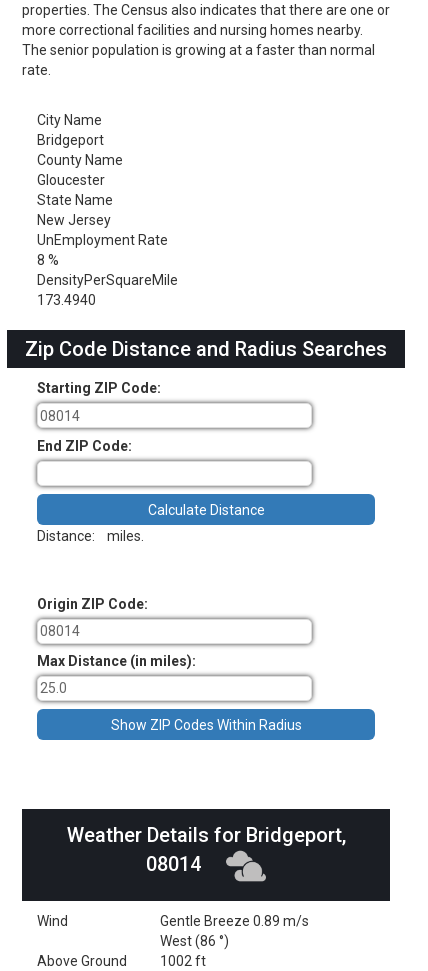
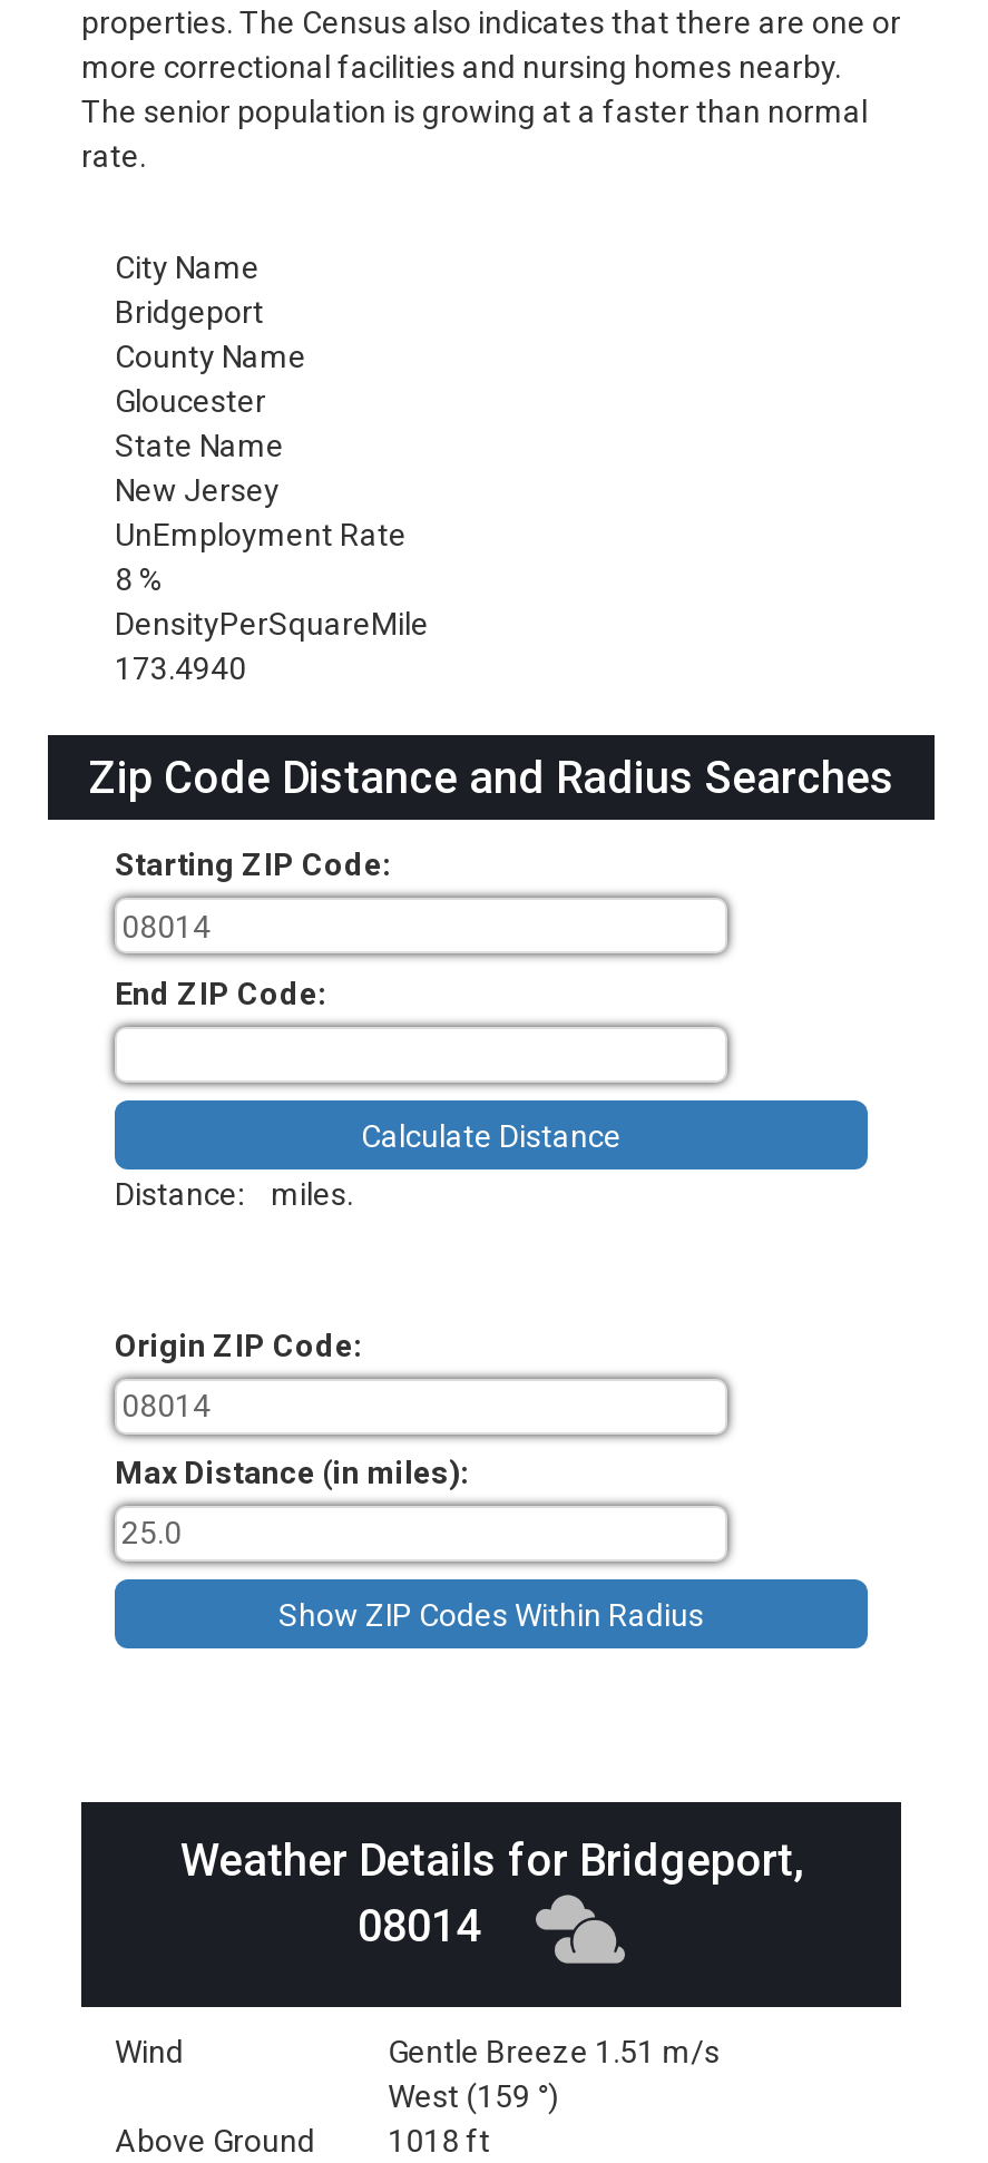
- Gentle Breeze 0.89 m/s
+ Gentle Breeze 1.51 m/s

- West (86 °)
+ West (159 °)

- 1002 ft
+ 1018 ft
